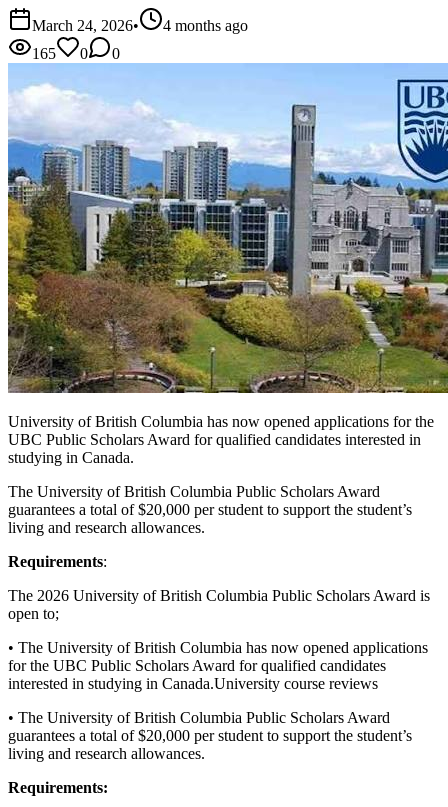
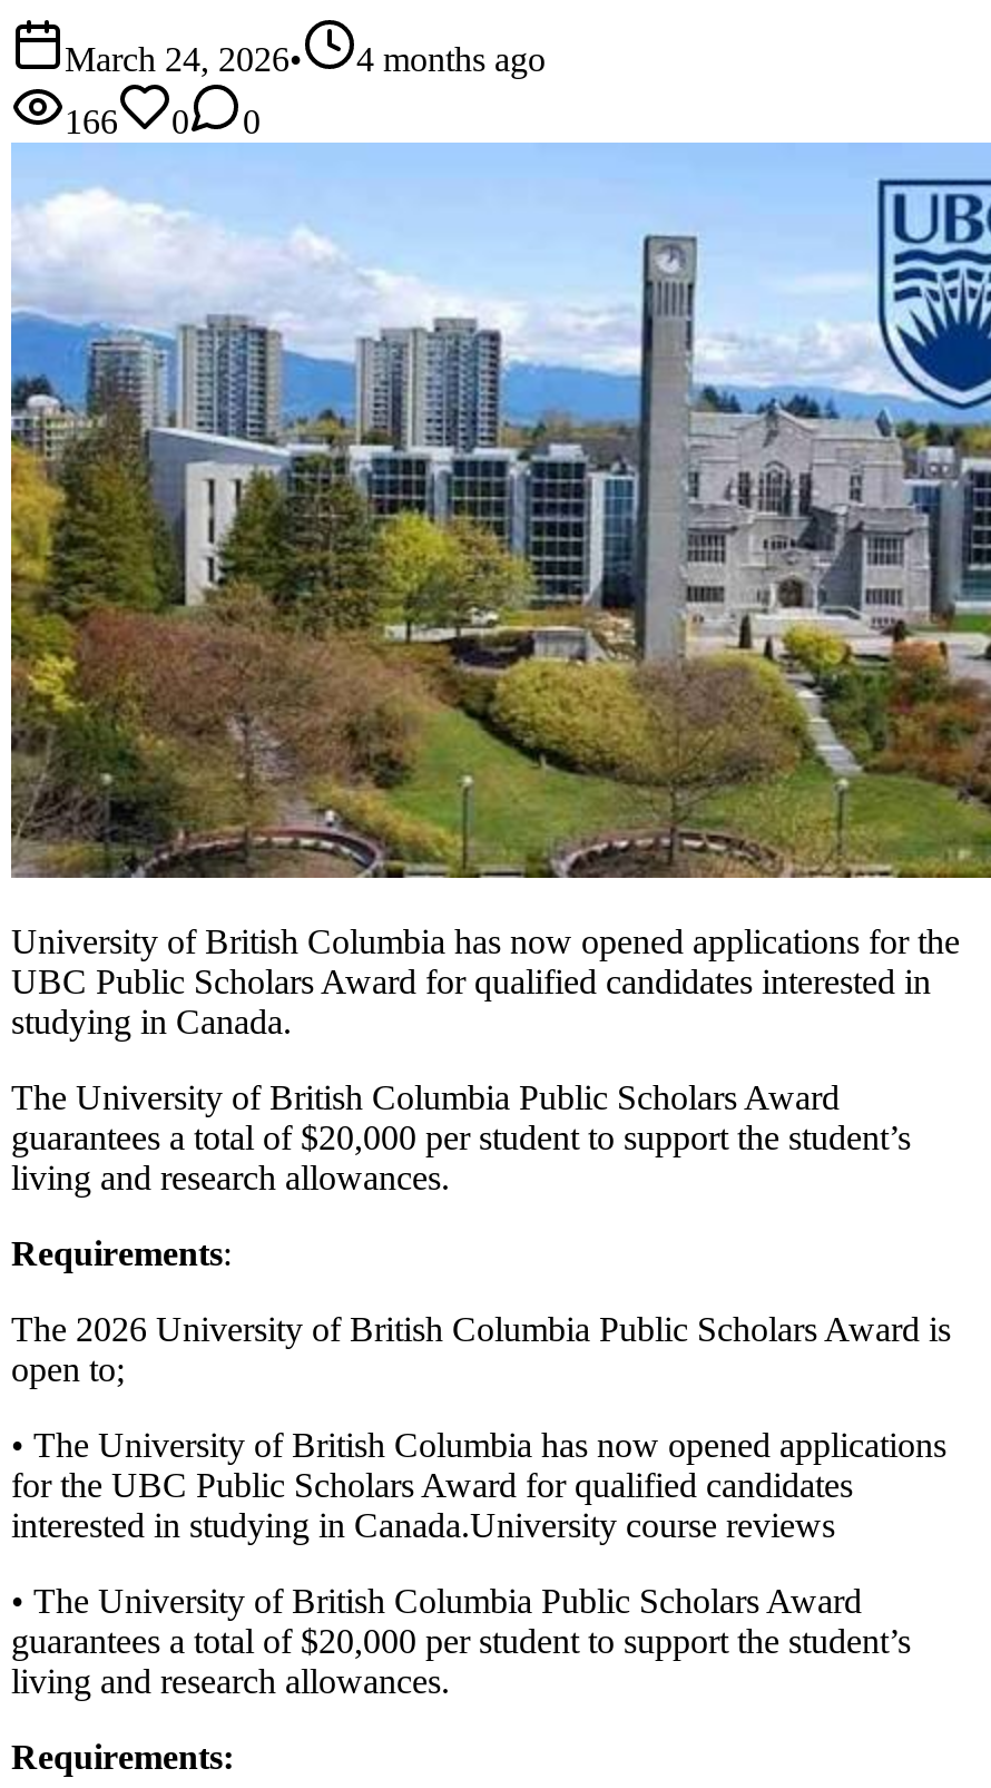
- 165 0 0
+ 166 0 0
